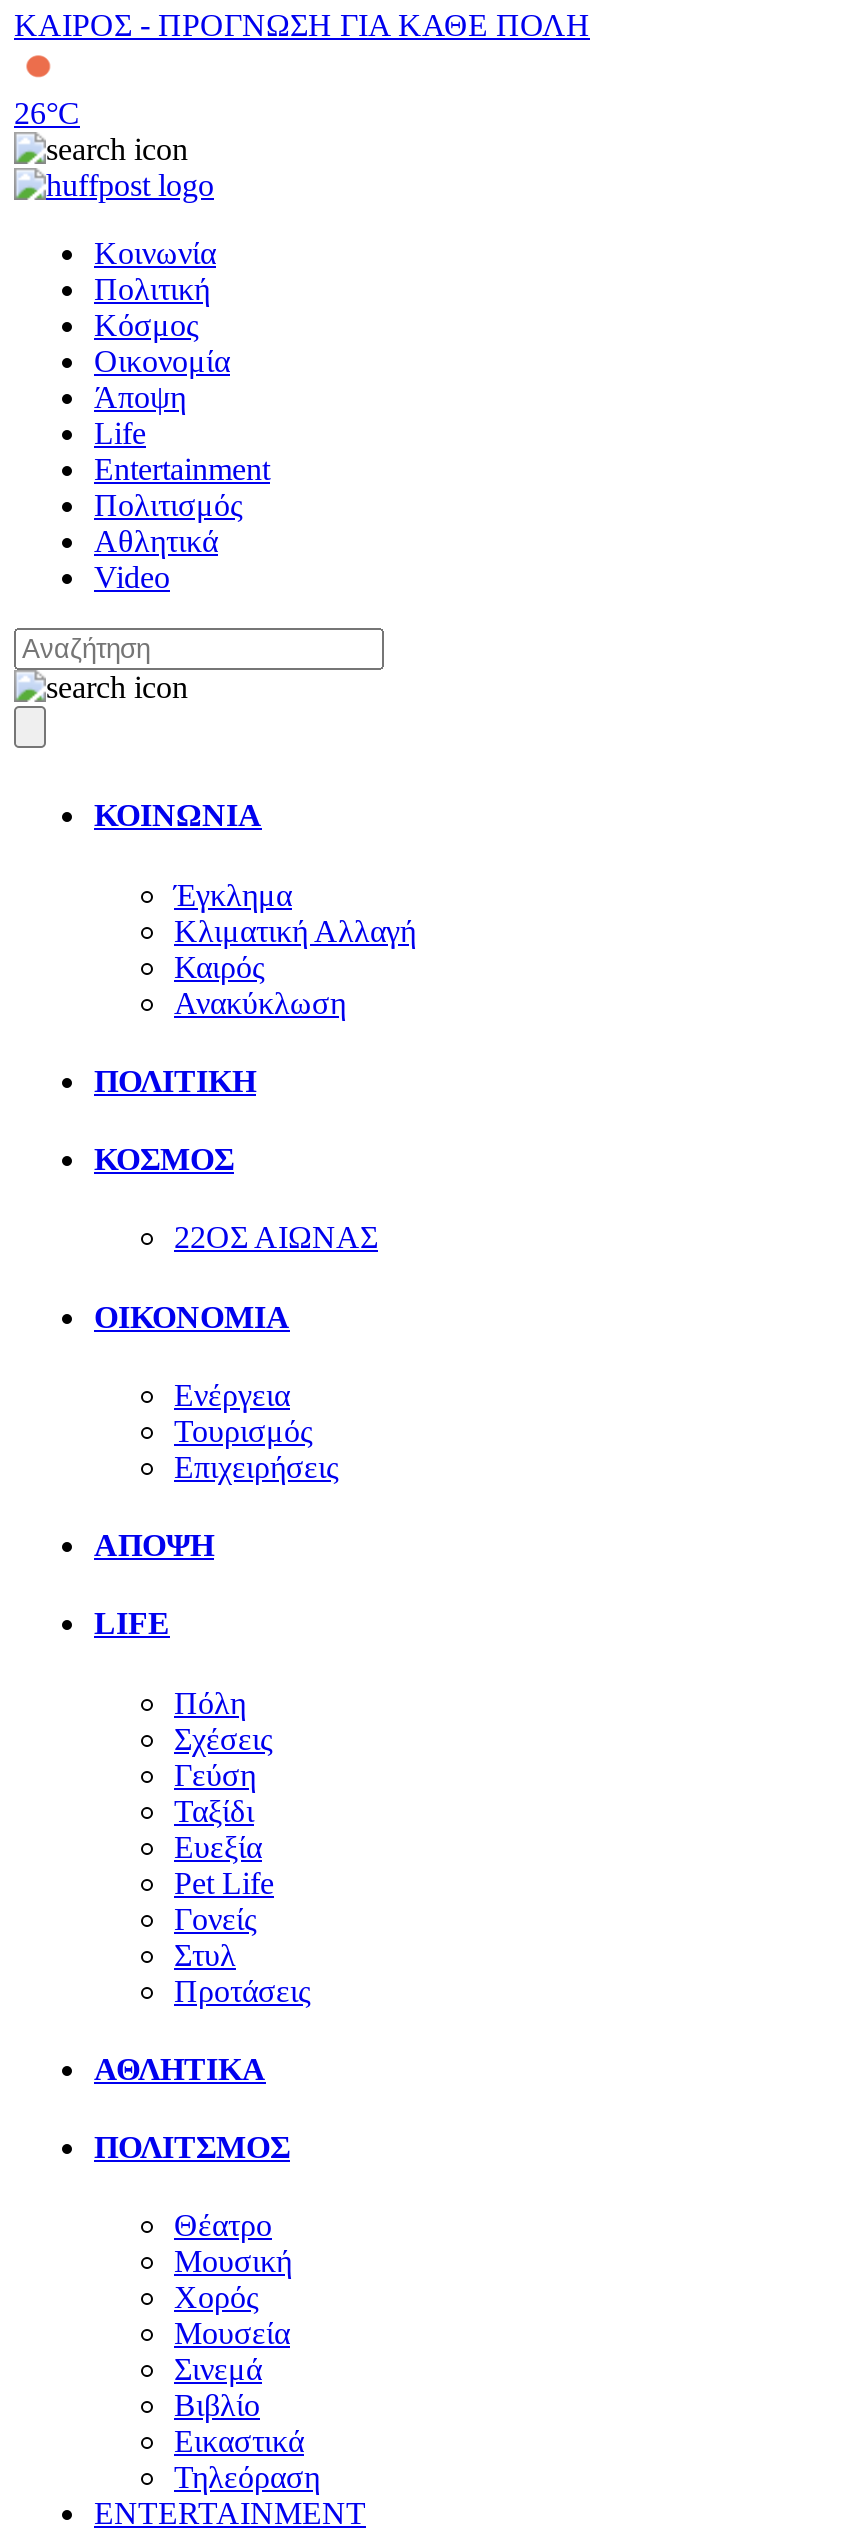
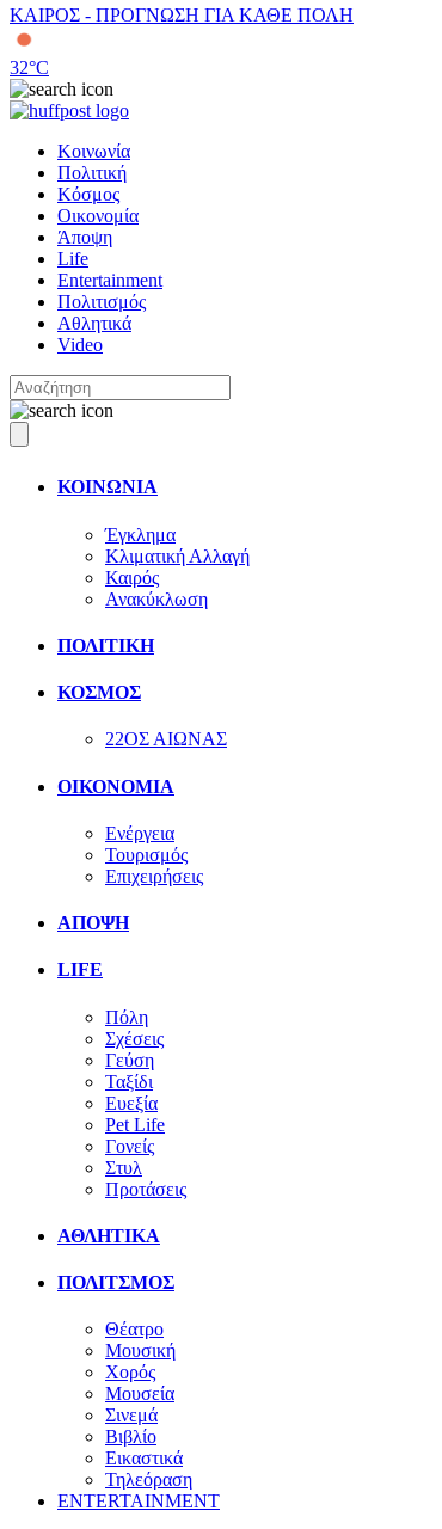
- 26°C
+ 32°C
